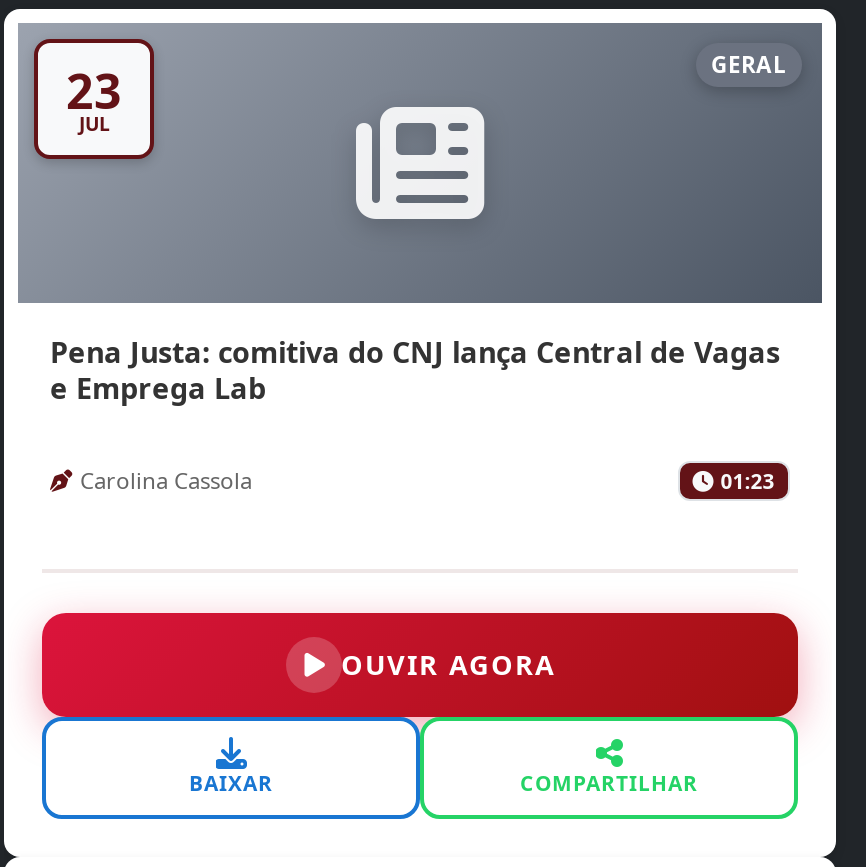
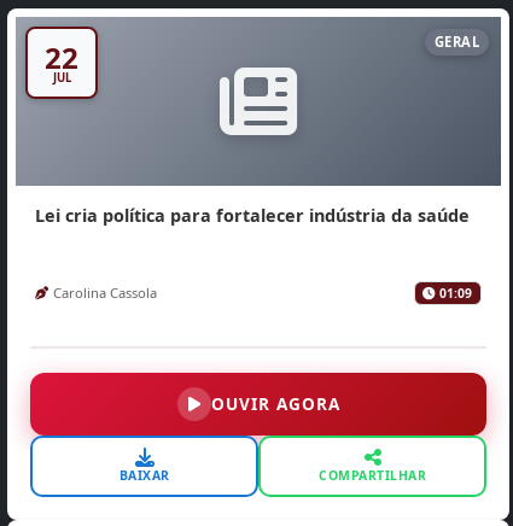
- 23
+ 22

- Pena Justa: comitiva do CNJ lança Central de Vagas
- e Emprega Lab
+ Lei cria política para fortalecer indústria da saúde

- 01:23
+ 01:09
